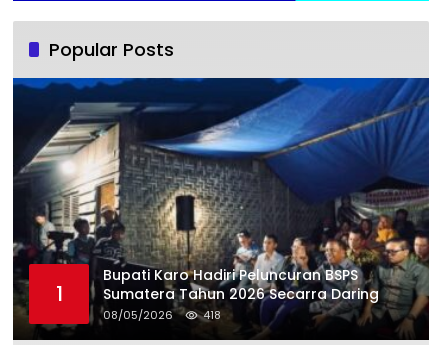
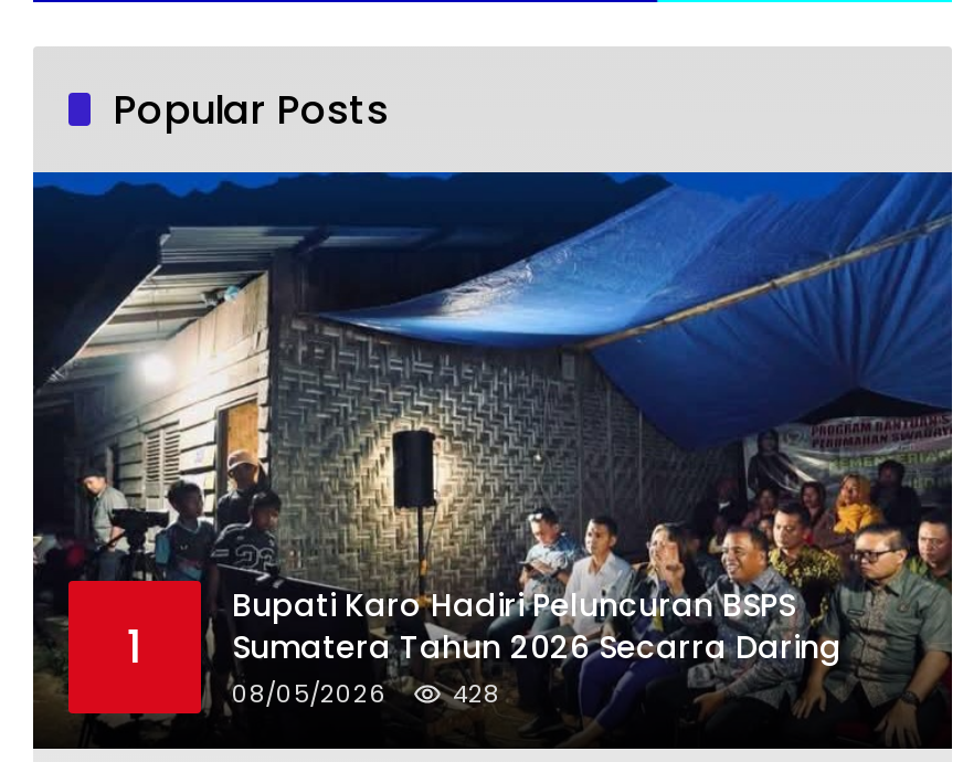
- 08/05/2026 418
+ 08/05/2026 428
